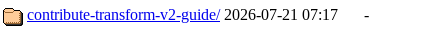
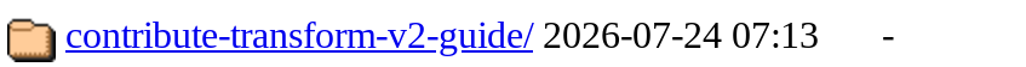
- contribute-transform-v2-guide/ 2026-07-21 07:17
+ contribute-transform-v2-guide/ 2026-07-24 07:13
